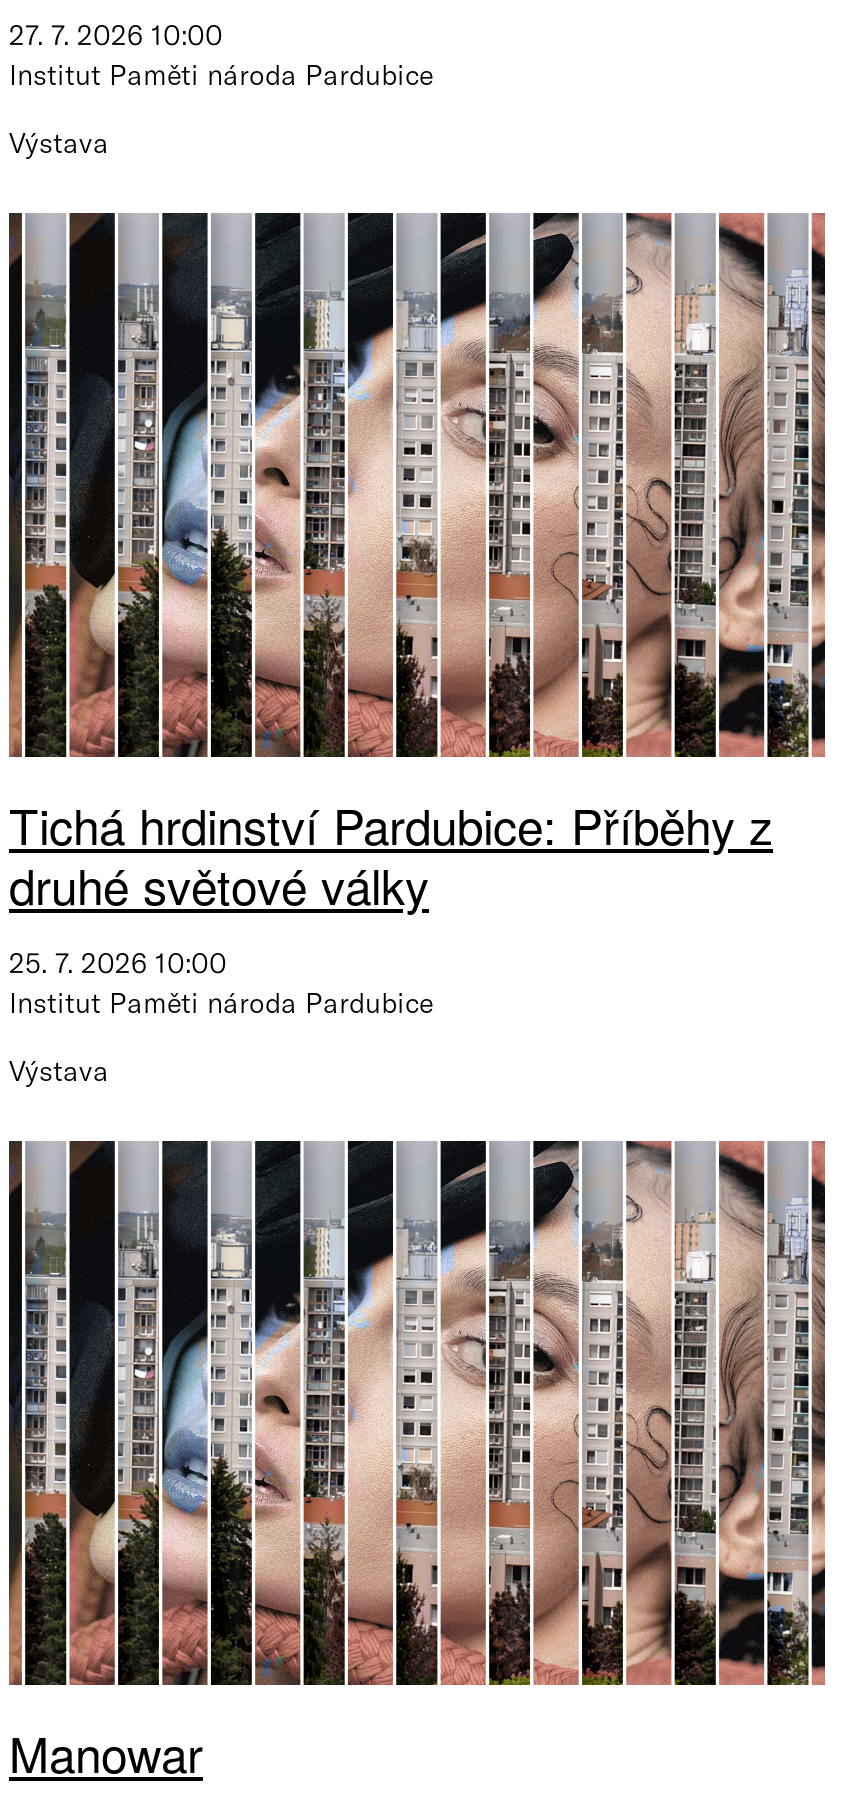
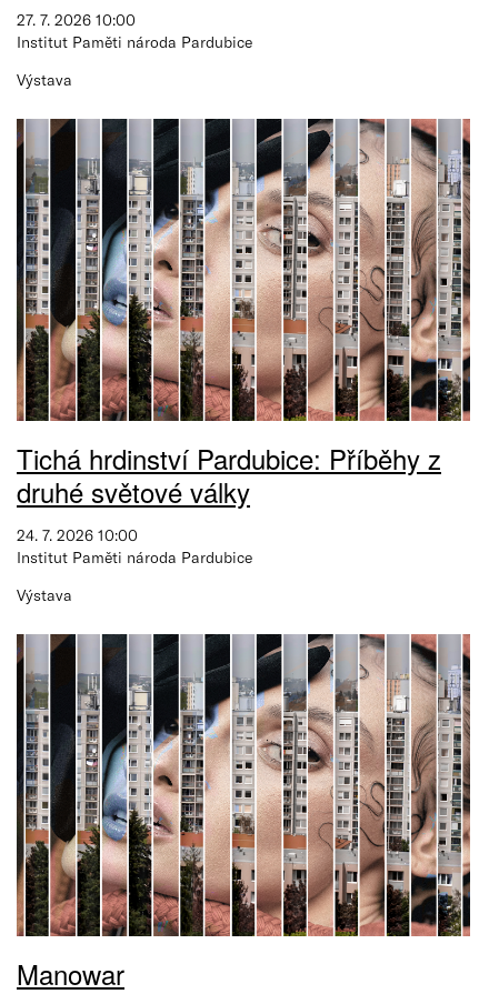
- 25. 7. 2026 10:00
+ 24. 7. 2026 10:00
